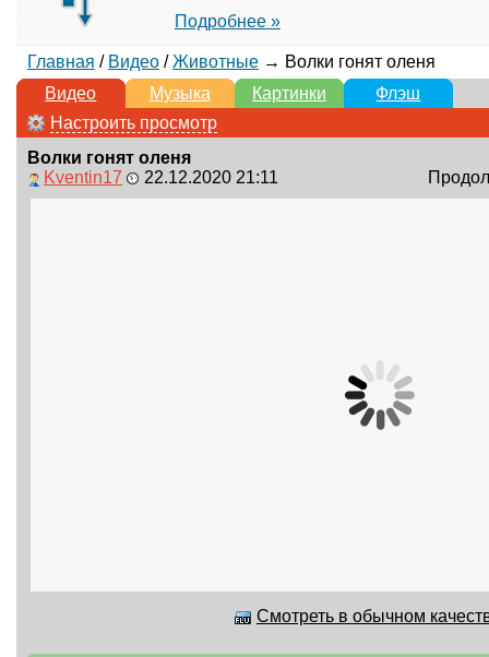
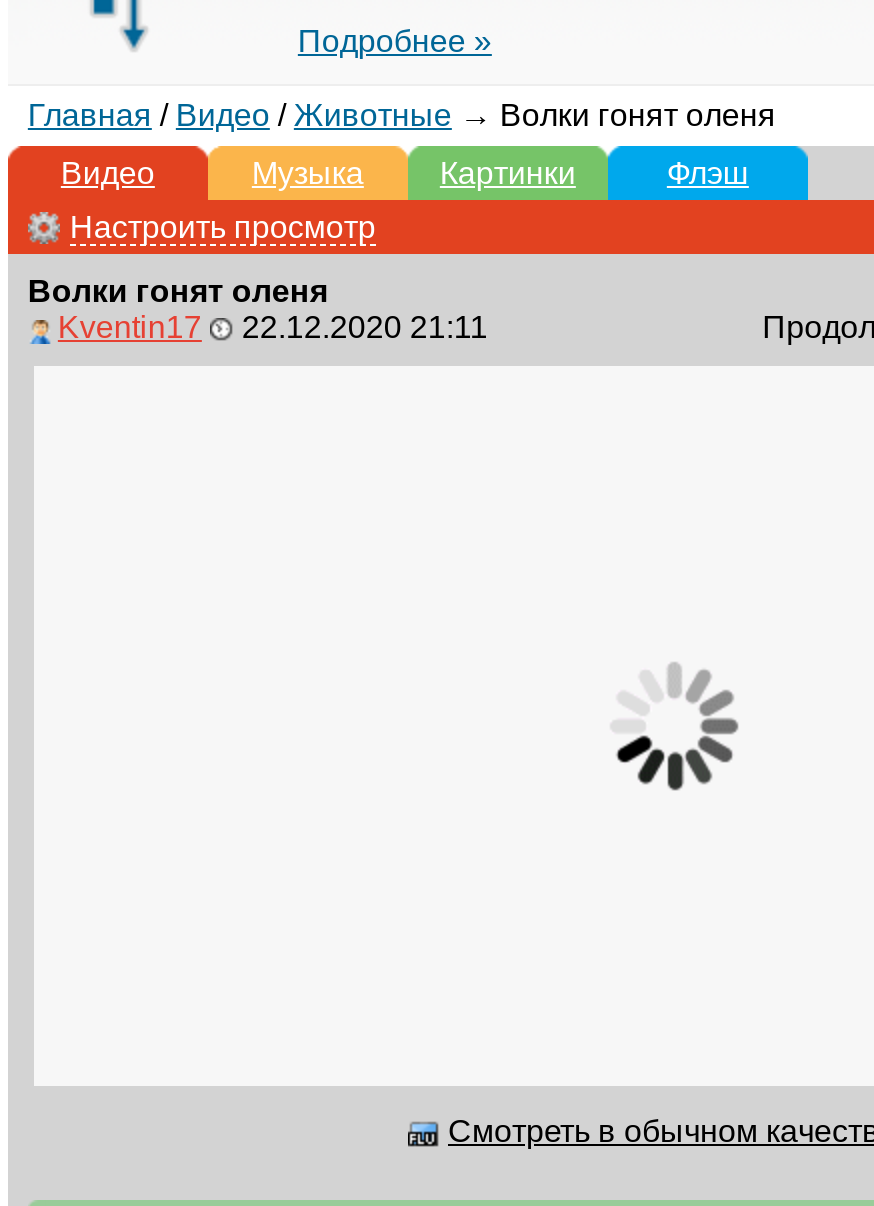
- [image]
+ [image]
